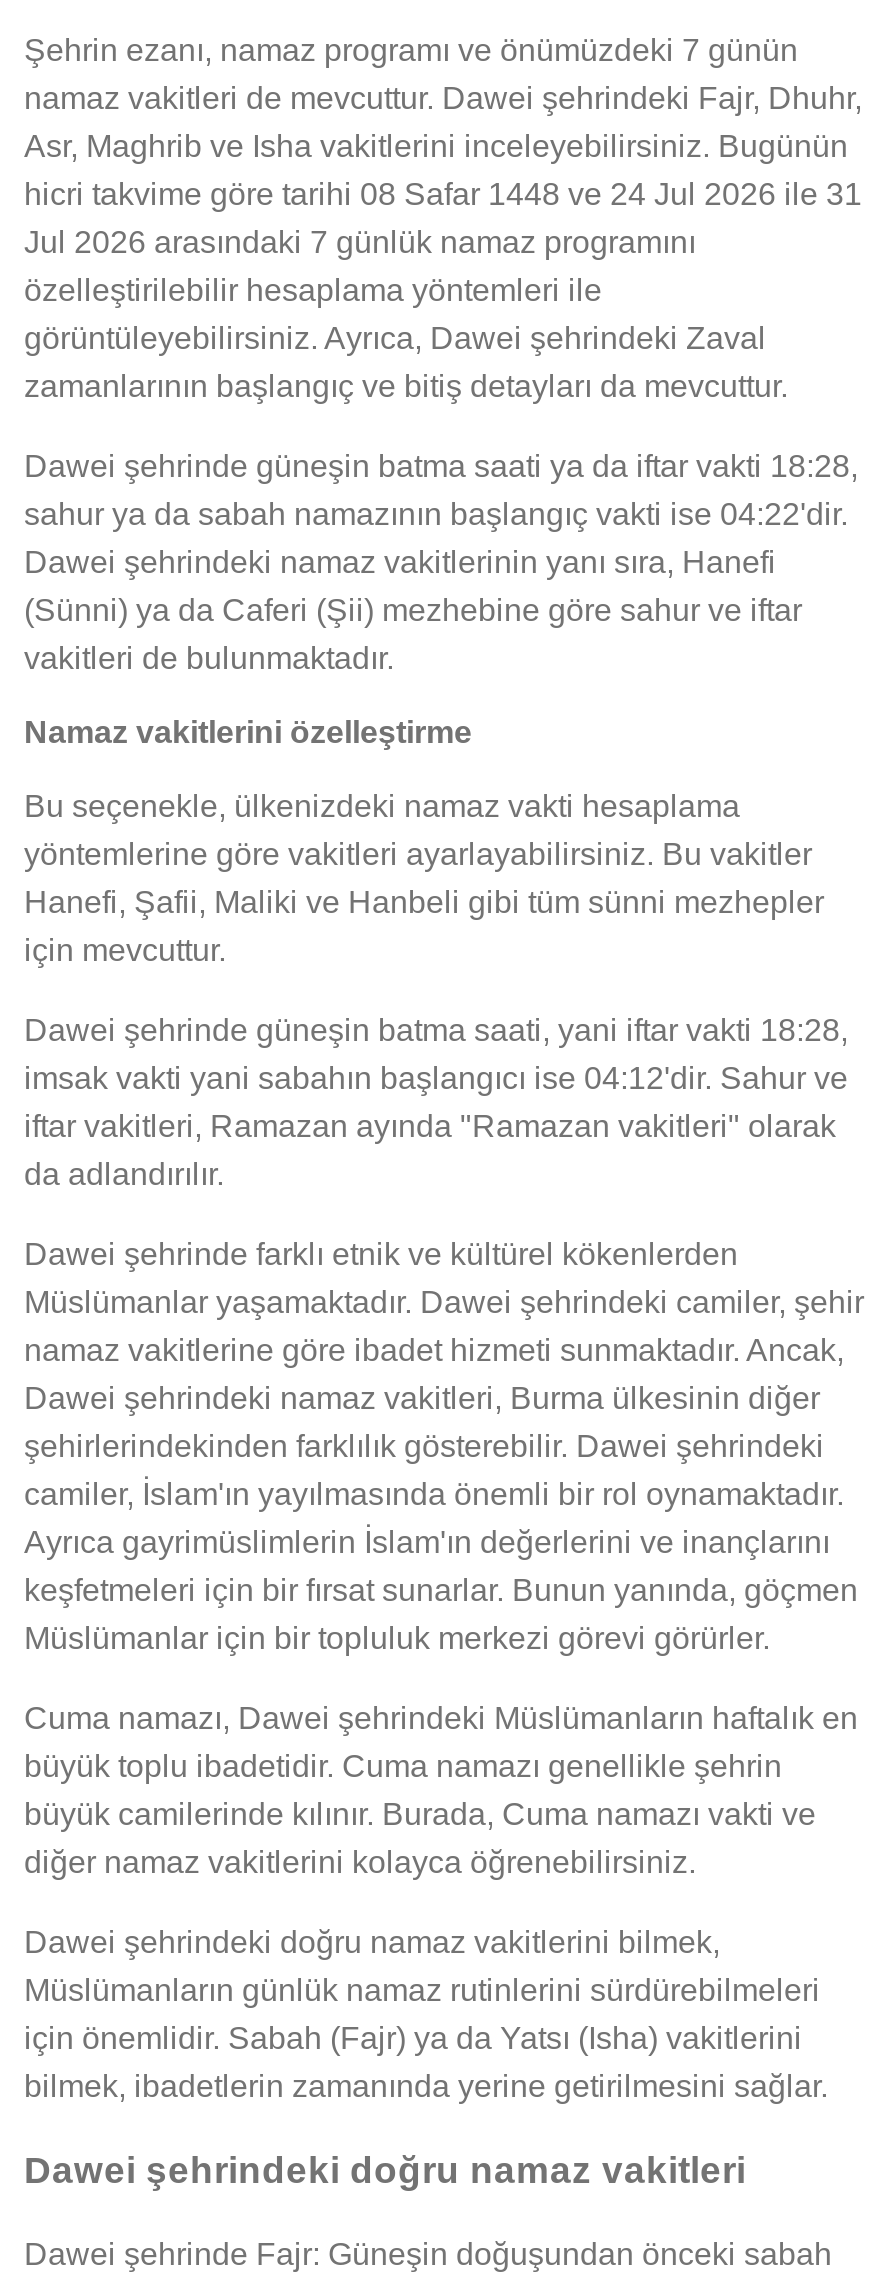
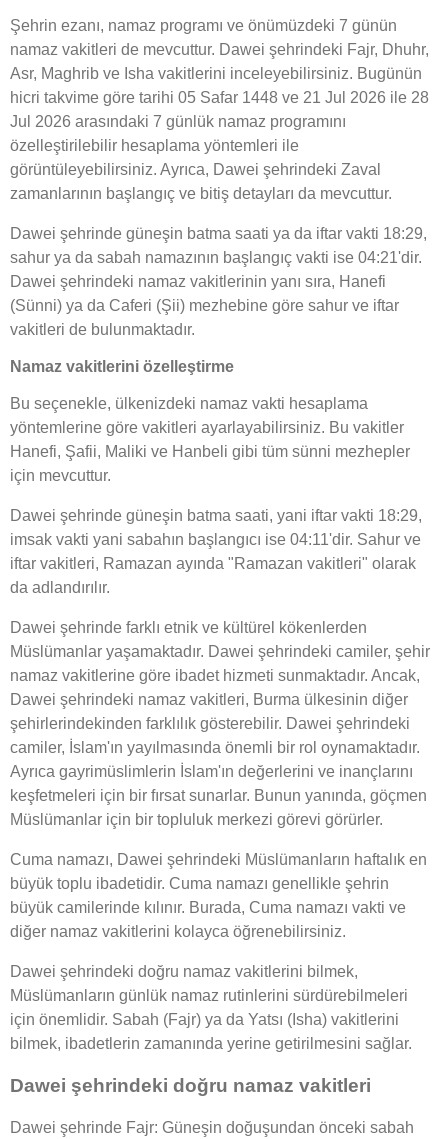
- hicri takvime göre tarihi 08 Safar 1448 ve 24 Jul 2026 ile 31
+ hicri takvime göre tarihi 05 Safar 1448 ve 21 Jul 2026 ile 28

- Dawei şehrinde güneşin batma saati ya da iftar vakti 18:28,
+ Dawei şehrinde güneşin batma saati ya da iftar vakti 18:29,

- sahur ya da sabah namazının başlangıç vakti ise 04:22'dir.
+ sahur ya da sabah namazının başlangıç vakti ise 04:21'dir.

- Dawei şehrinde güneşin batma saati, yani iftar vakti 18:28,
+ Dawei şehrinde güneşin batma saati, yani iftar vakti 18:29,

- imsak vakti yani sabahın başlangıcı ise 04:12'dir. Sahur ve
+ imsak vakti yani sabahın başlangıcı ise 04:11'dir. Sahur ve
